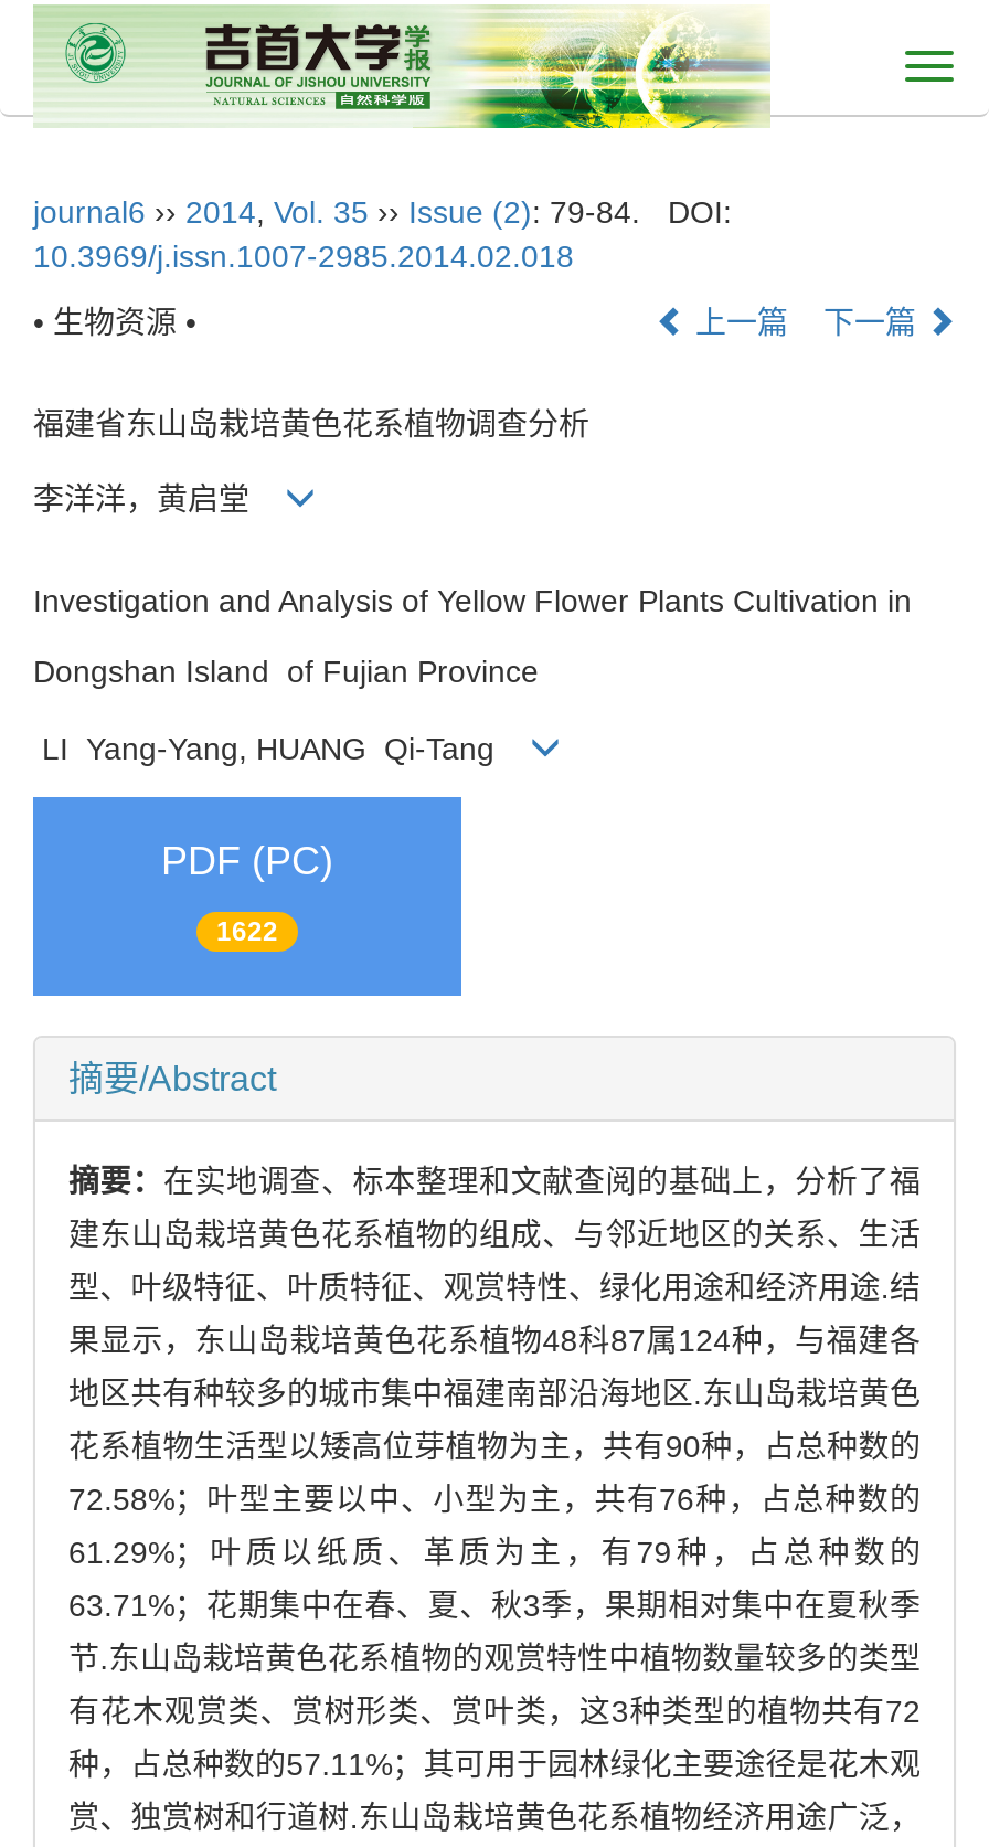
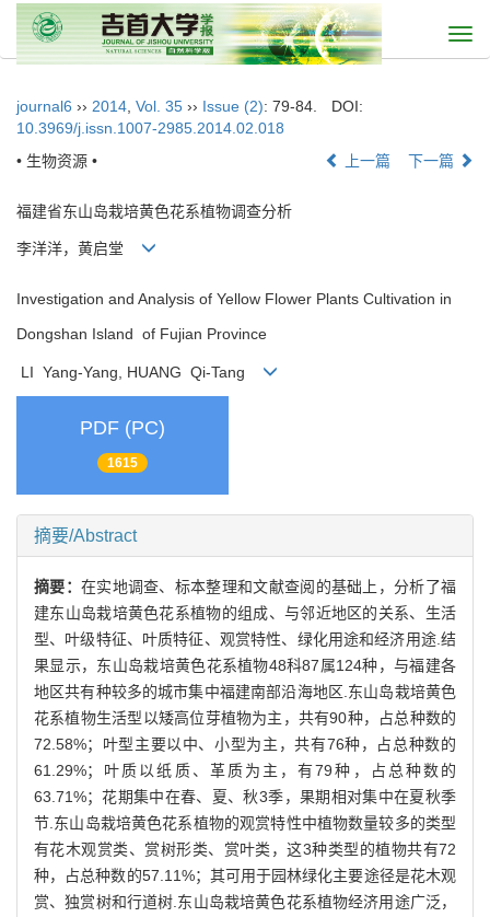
- 1622
+ 1615
